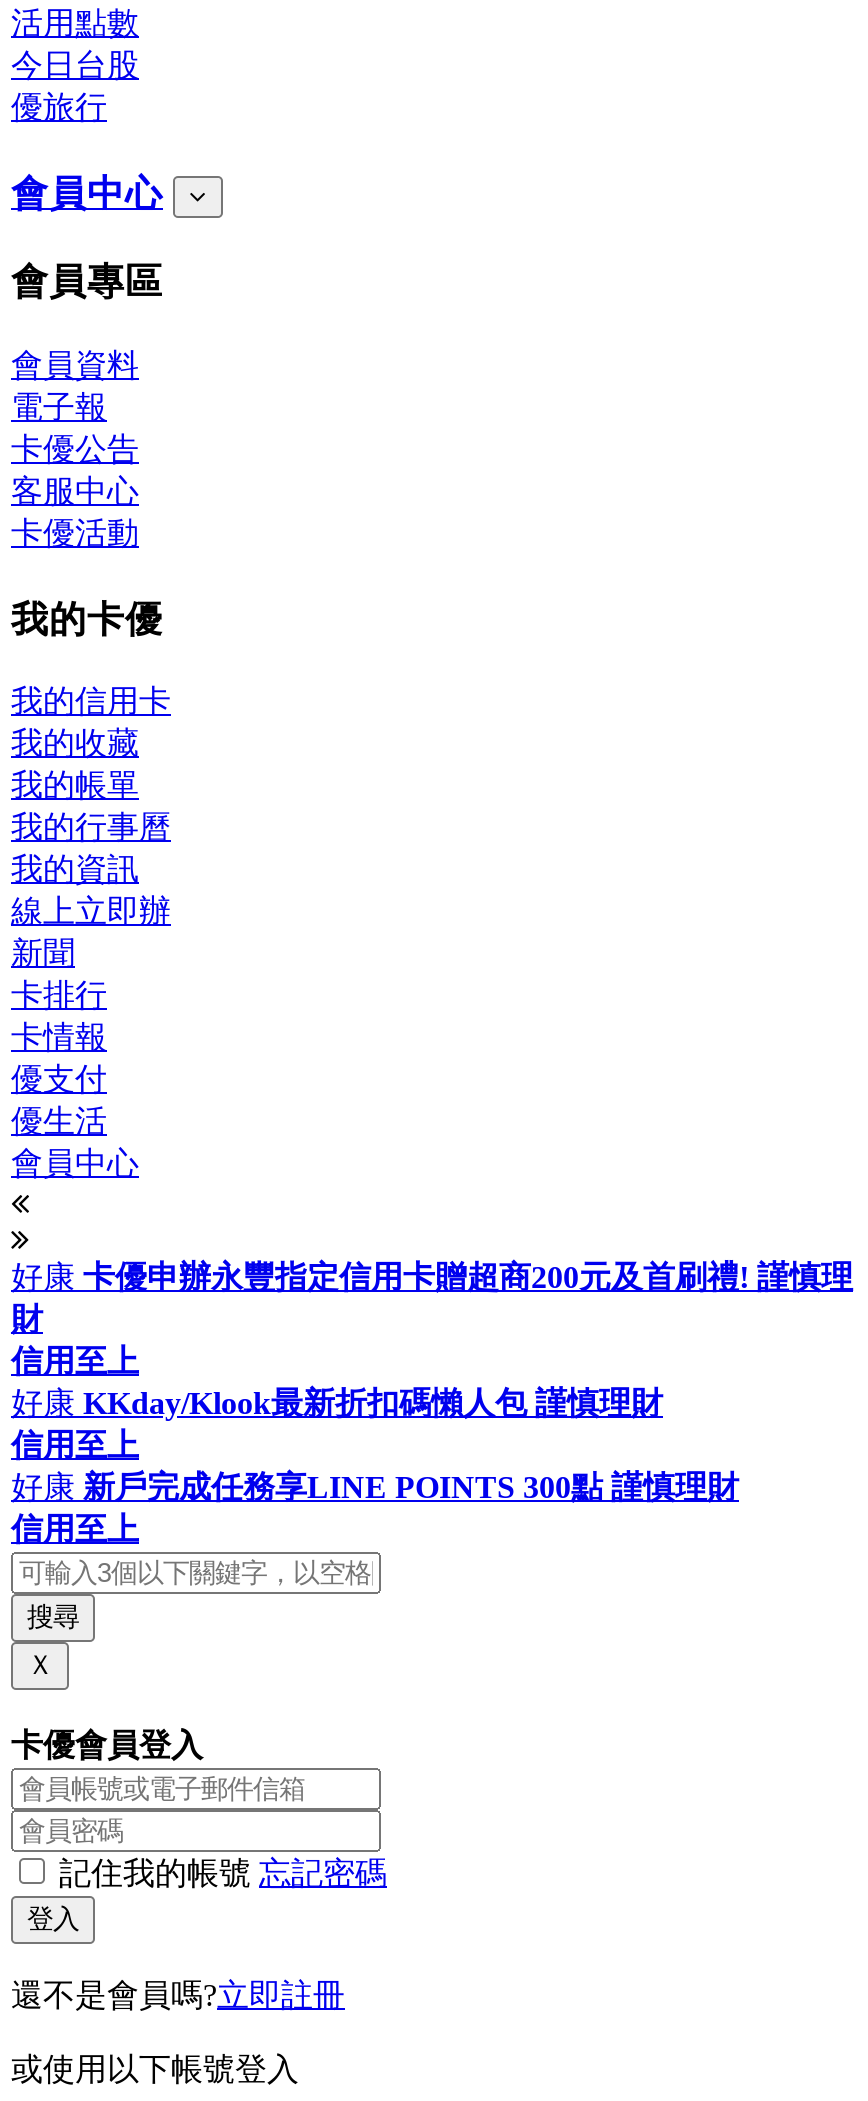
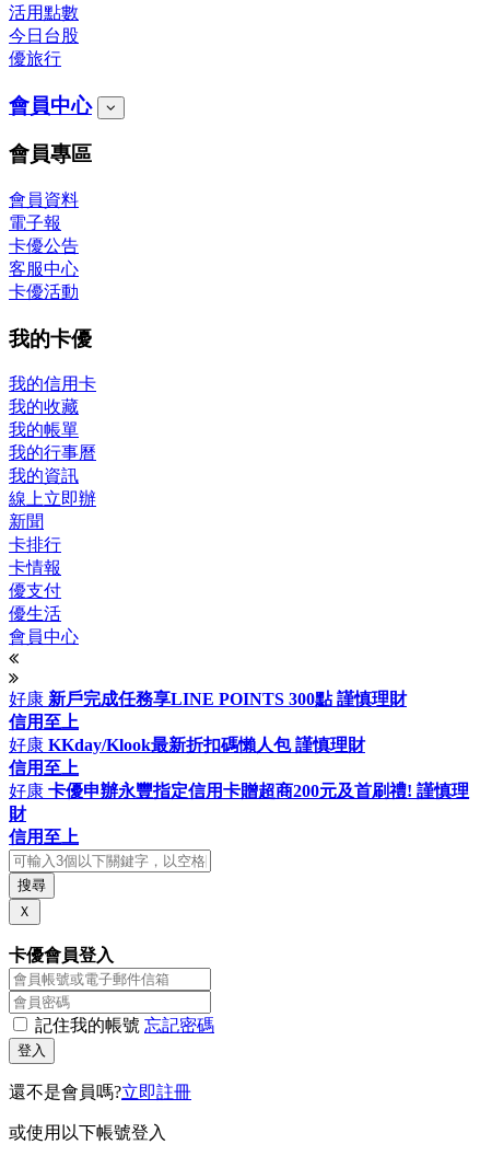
moved down: 好康 卡優申辦永豐指定信用卡贈超商200元及首刷禮! 謹慎理 | 財

moved up: 信用至上 | 好康 KKday/Klook最新折扣碼懶人包 謹慎理財 | 信用至上

moved up: 好康 新戶完成任務享LINE POINTS 300點 謹慎理財
